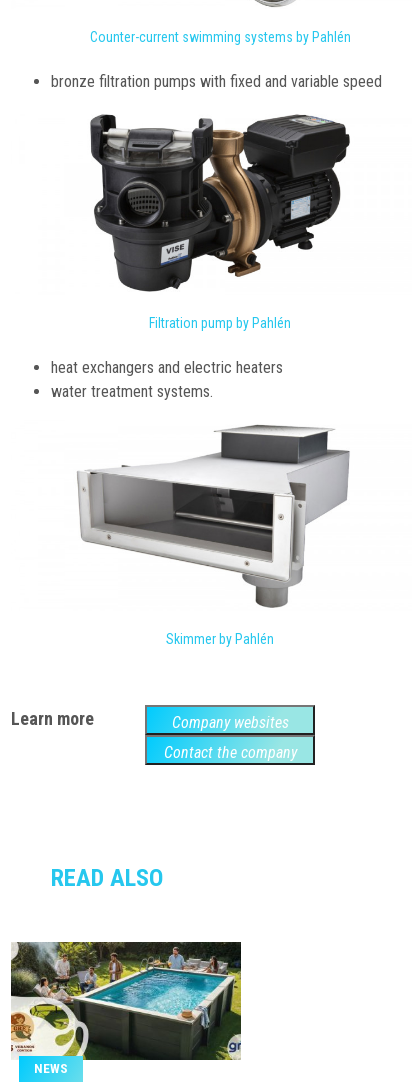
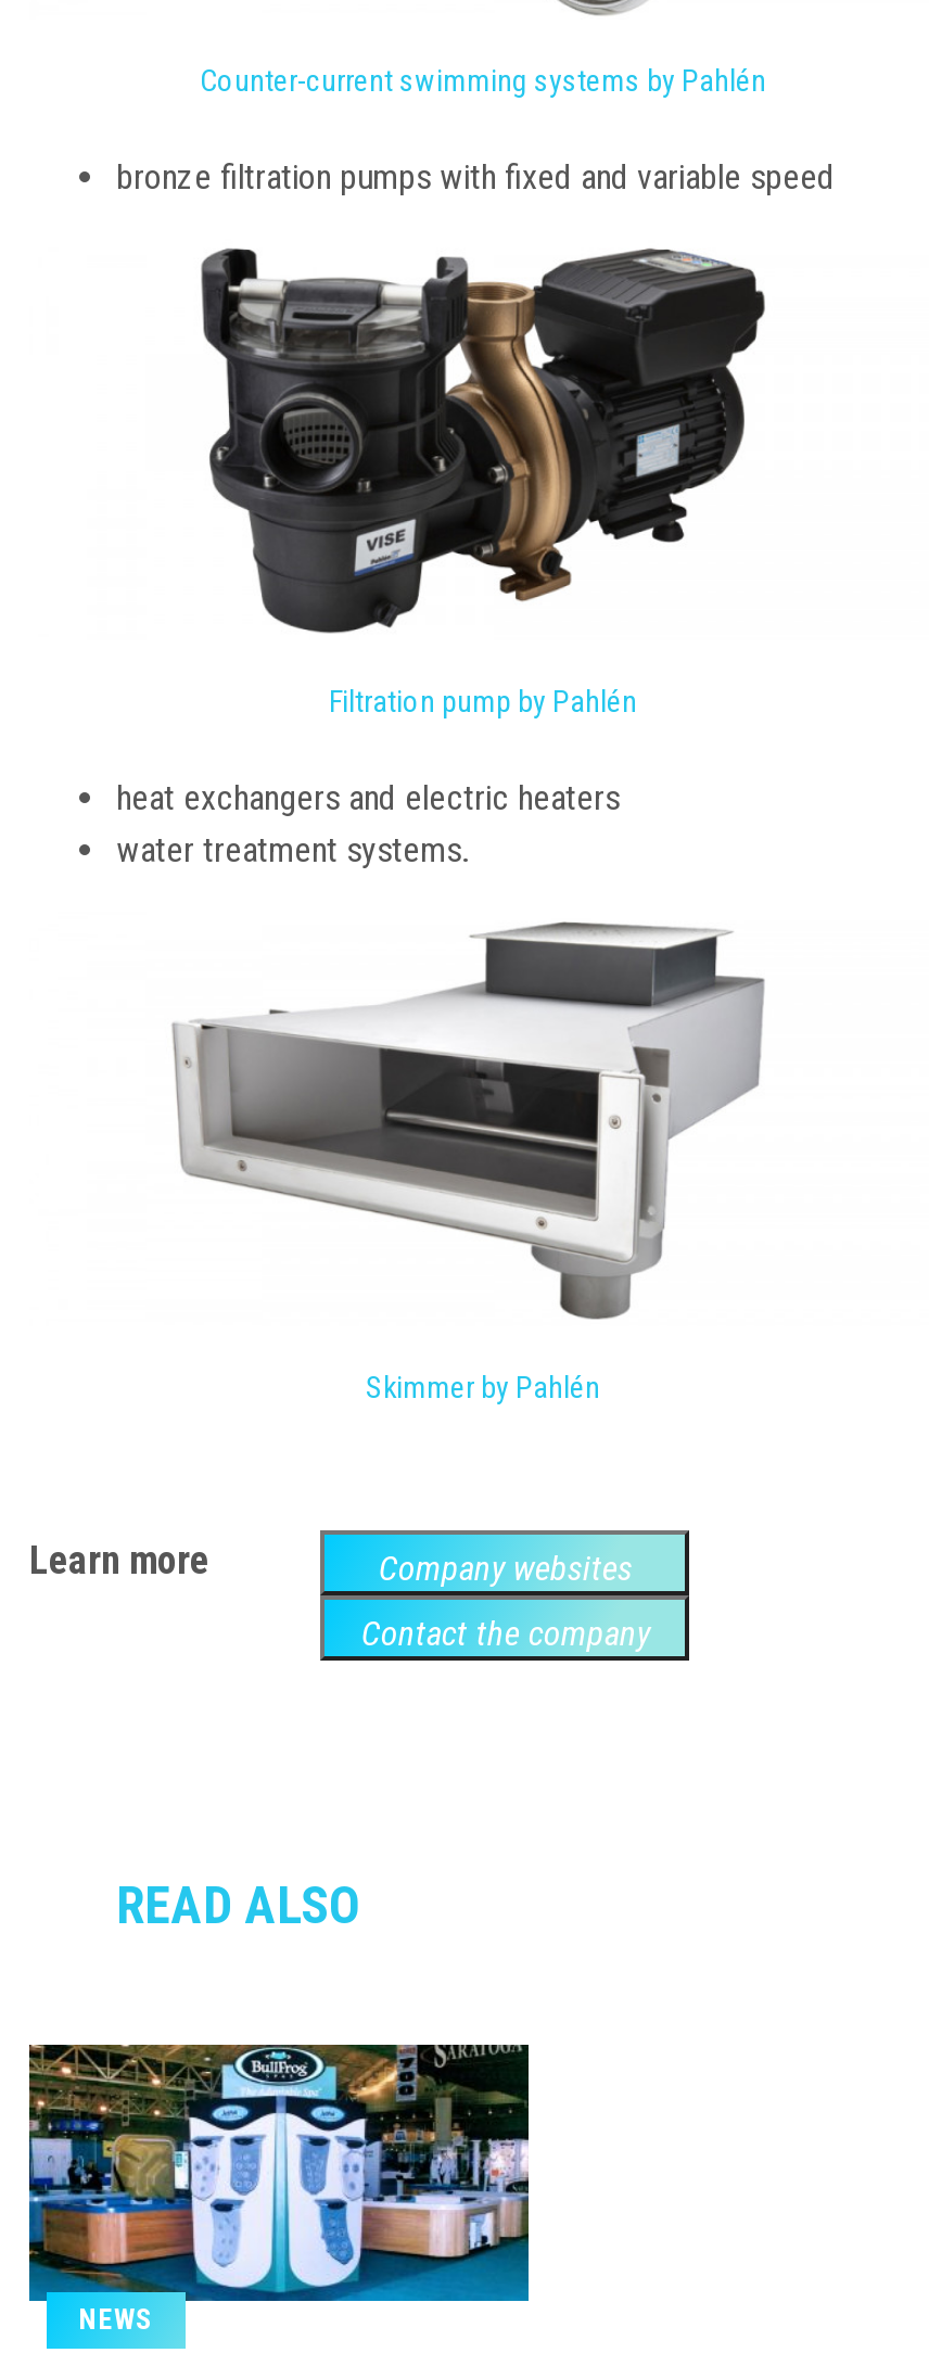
- [image]
+ [image]
